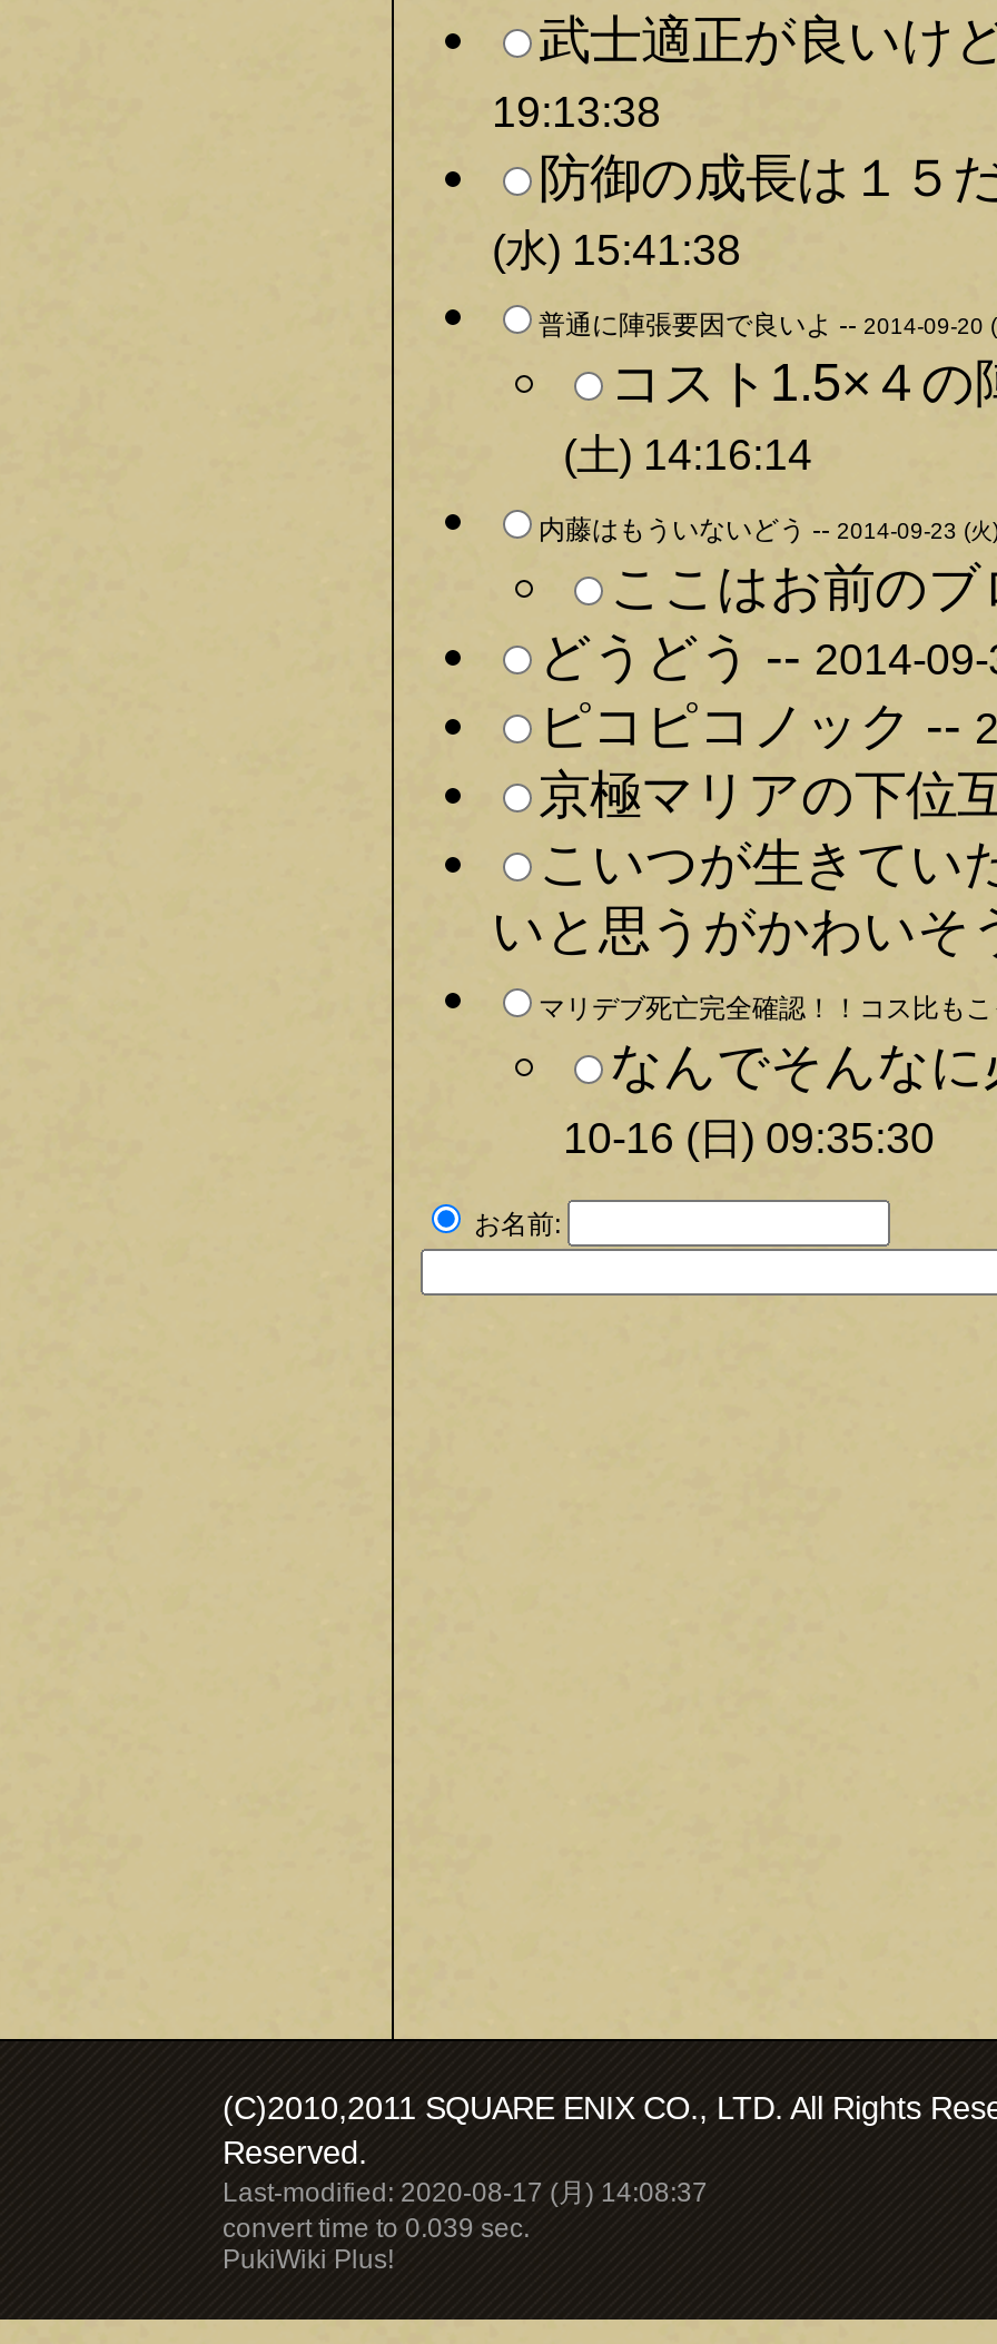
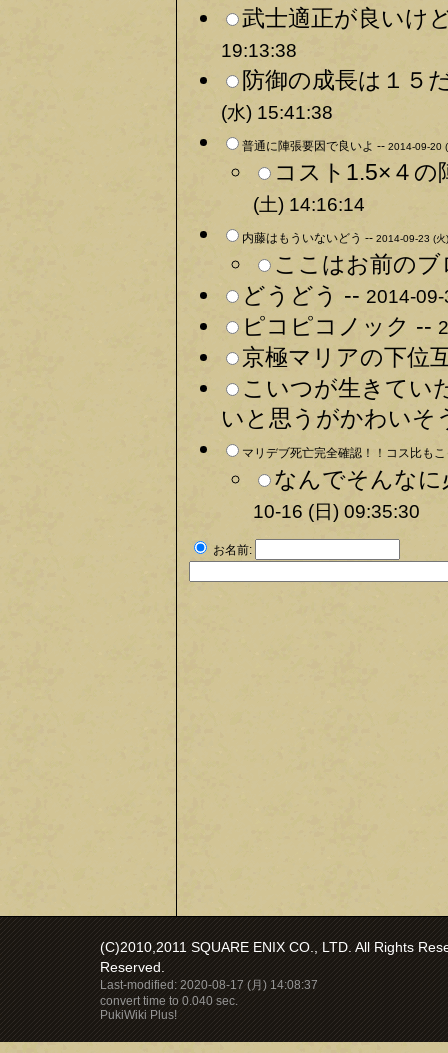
- convert time to 0.039 sec.
+ convert time to 0.040 sec.
